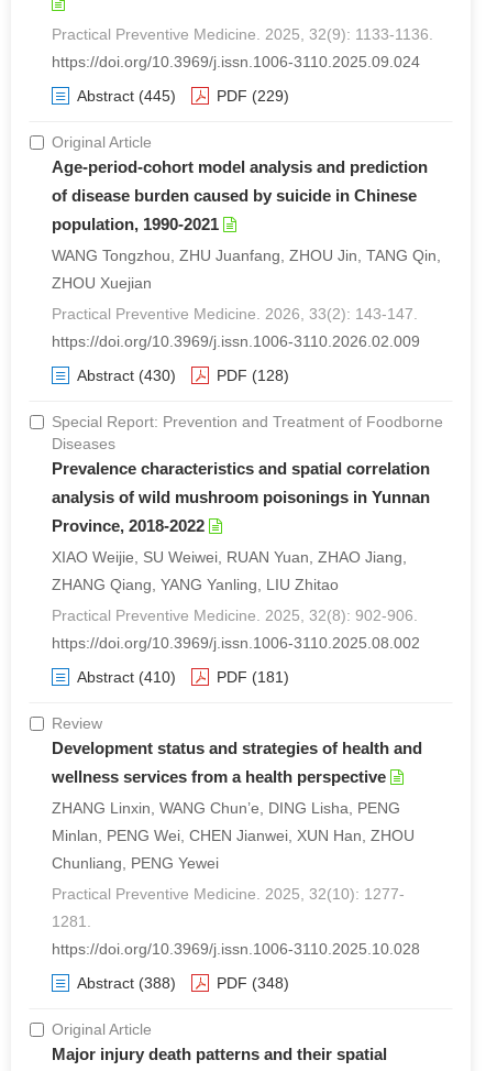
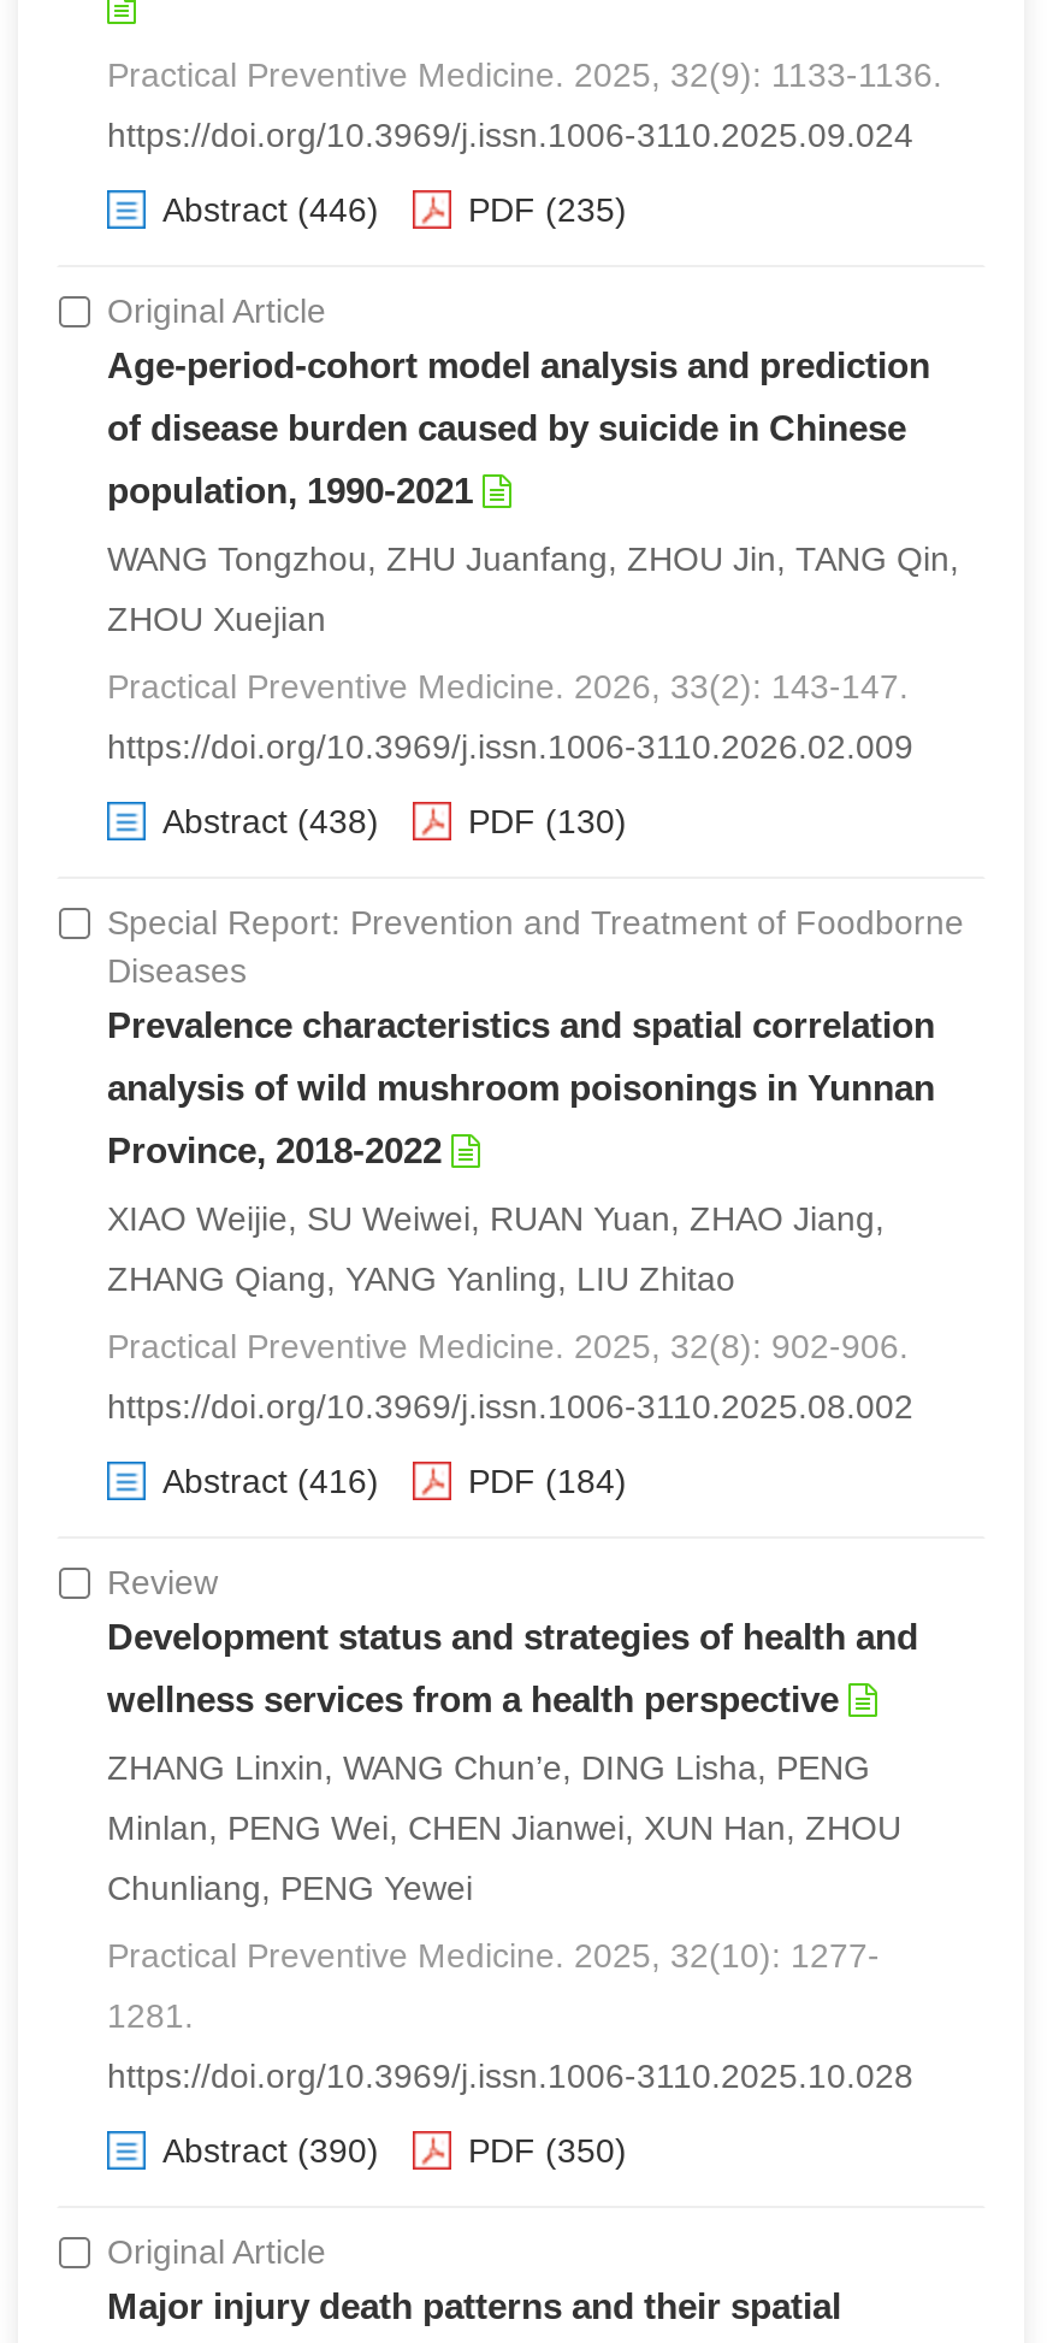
- Abstract (445)
+ Abstract (446)

- PDF (229)
+ PDF (235)

- Abstract (430)
+ Abstract (438)

- PDF (128)
+ PDF (130)

- Abstract (410)
+ Abstract (416)

- PDF (181)
+ PDF (184)

- Abstract (388)
+ Abstract (390)

- PDF (348)
+ PDF (350)
